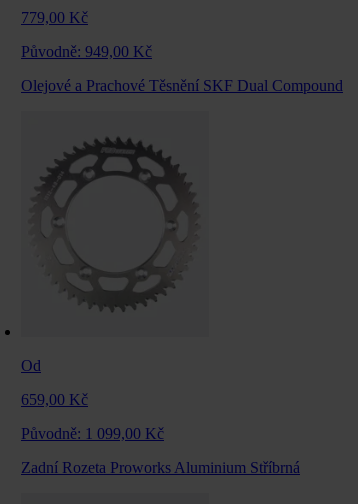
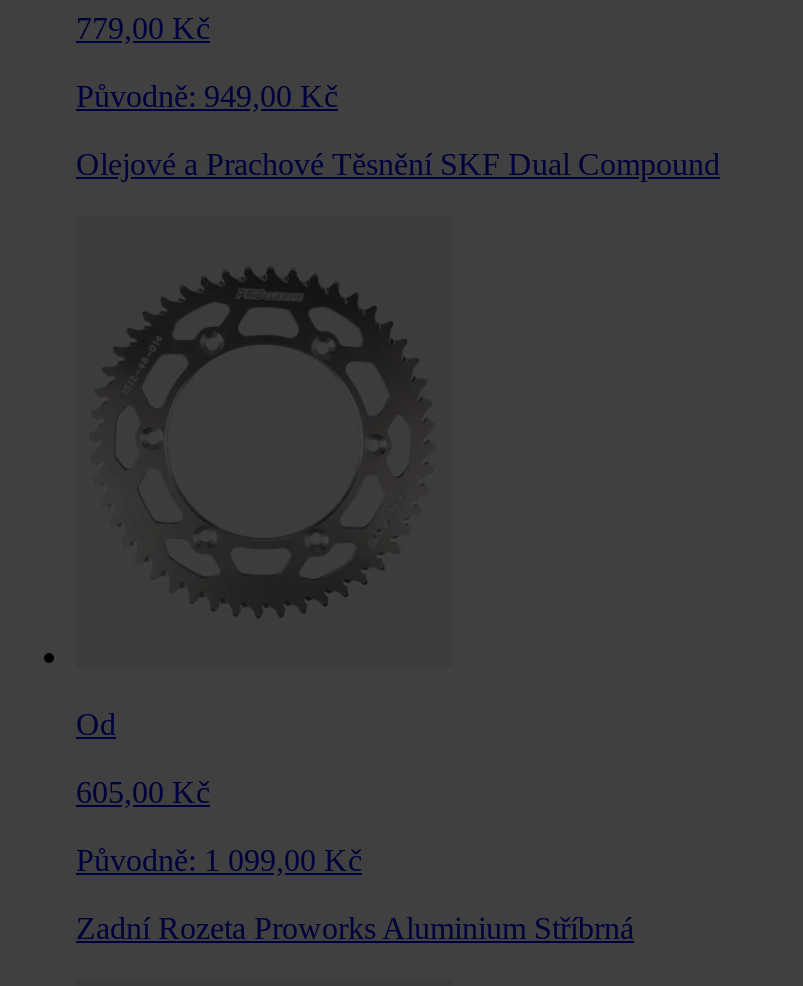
- 659,00 Kč
+ 605,00 Kč
